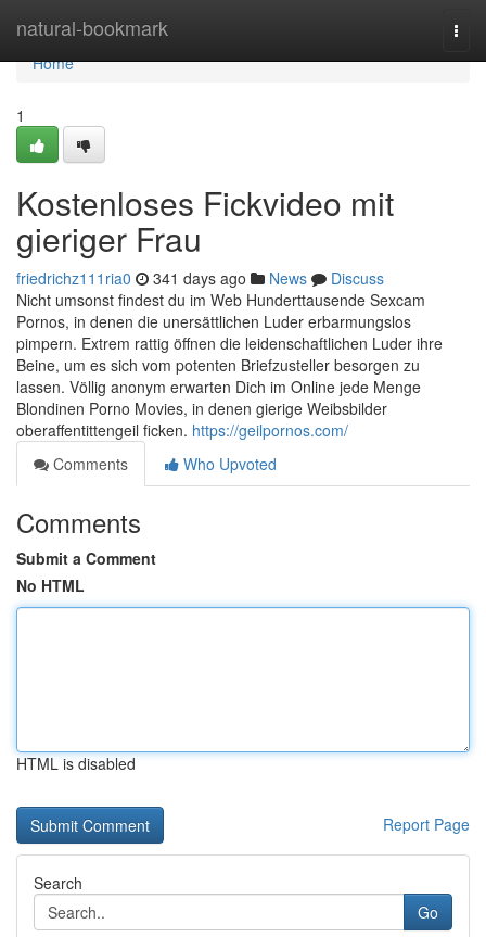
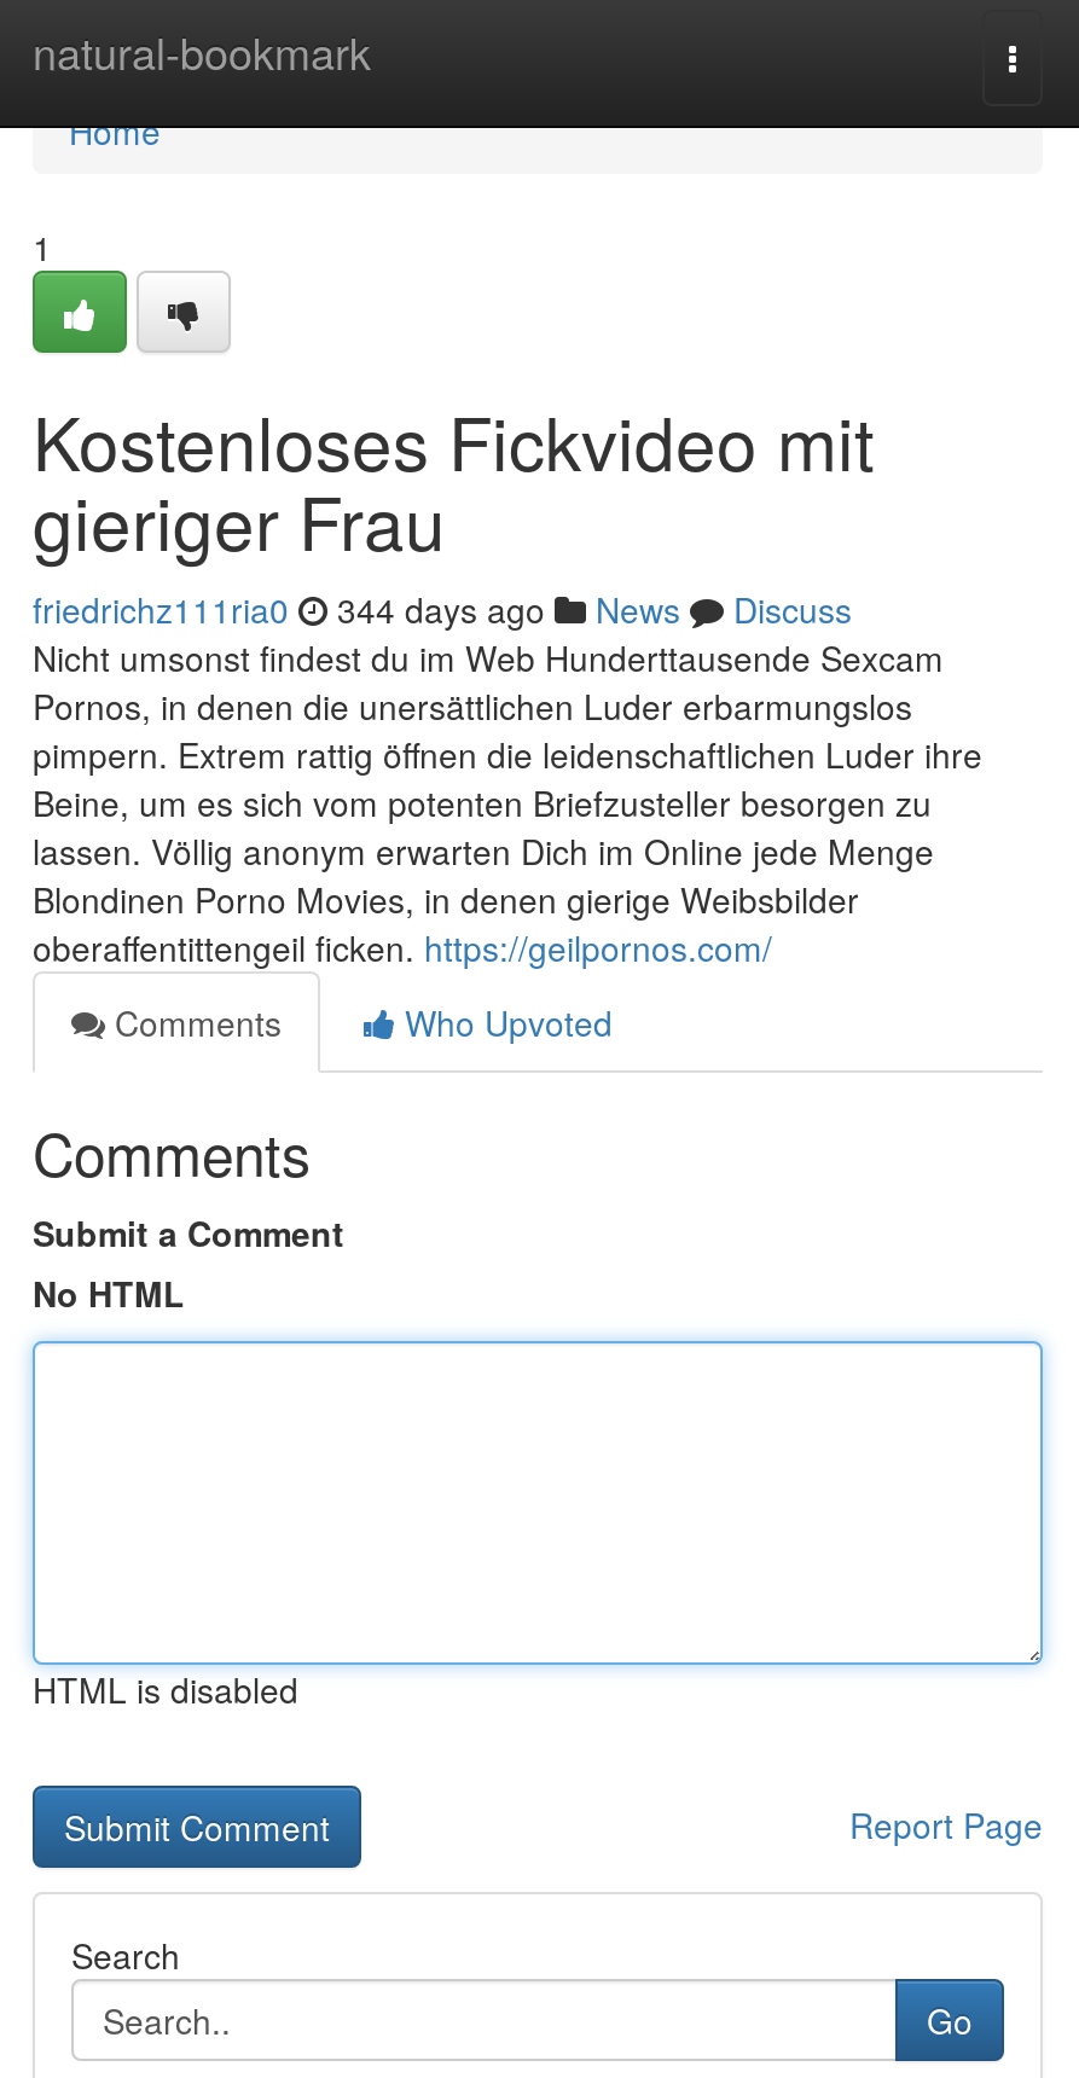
- friedrichz111ria0 341 days ago News Discuss
+ friedrichz111ria0 344 days ago News Discuss
